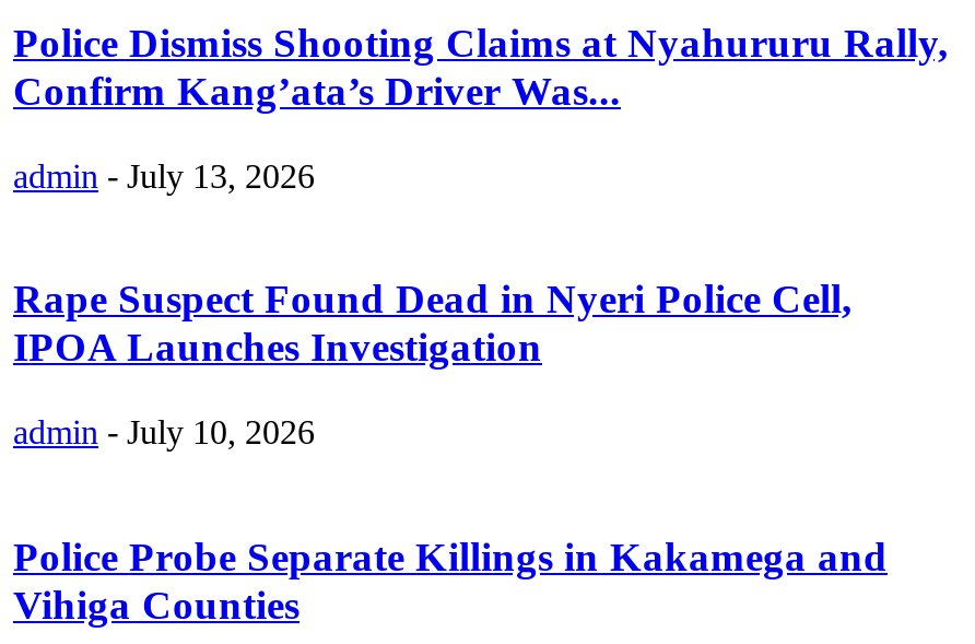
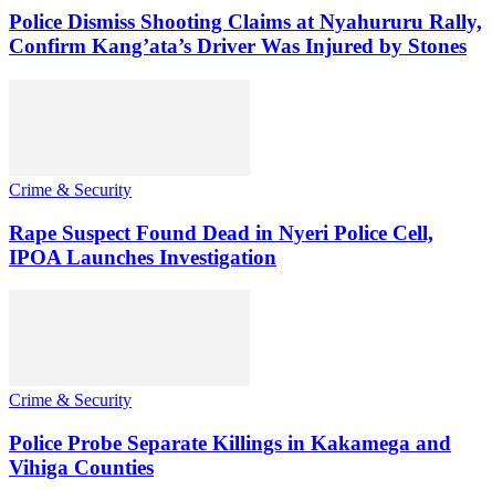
- Confirm Kang’ata’s Driver Was...
+ Confirm Kang’ata’s Driver Was Injured by Stones

- admin - July 13, 2026
+ Crime & Security

- admin - July 10, 2026
+ Crime & Security
